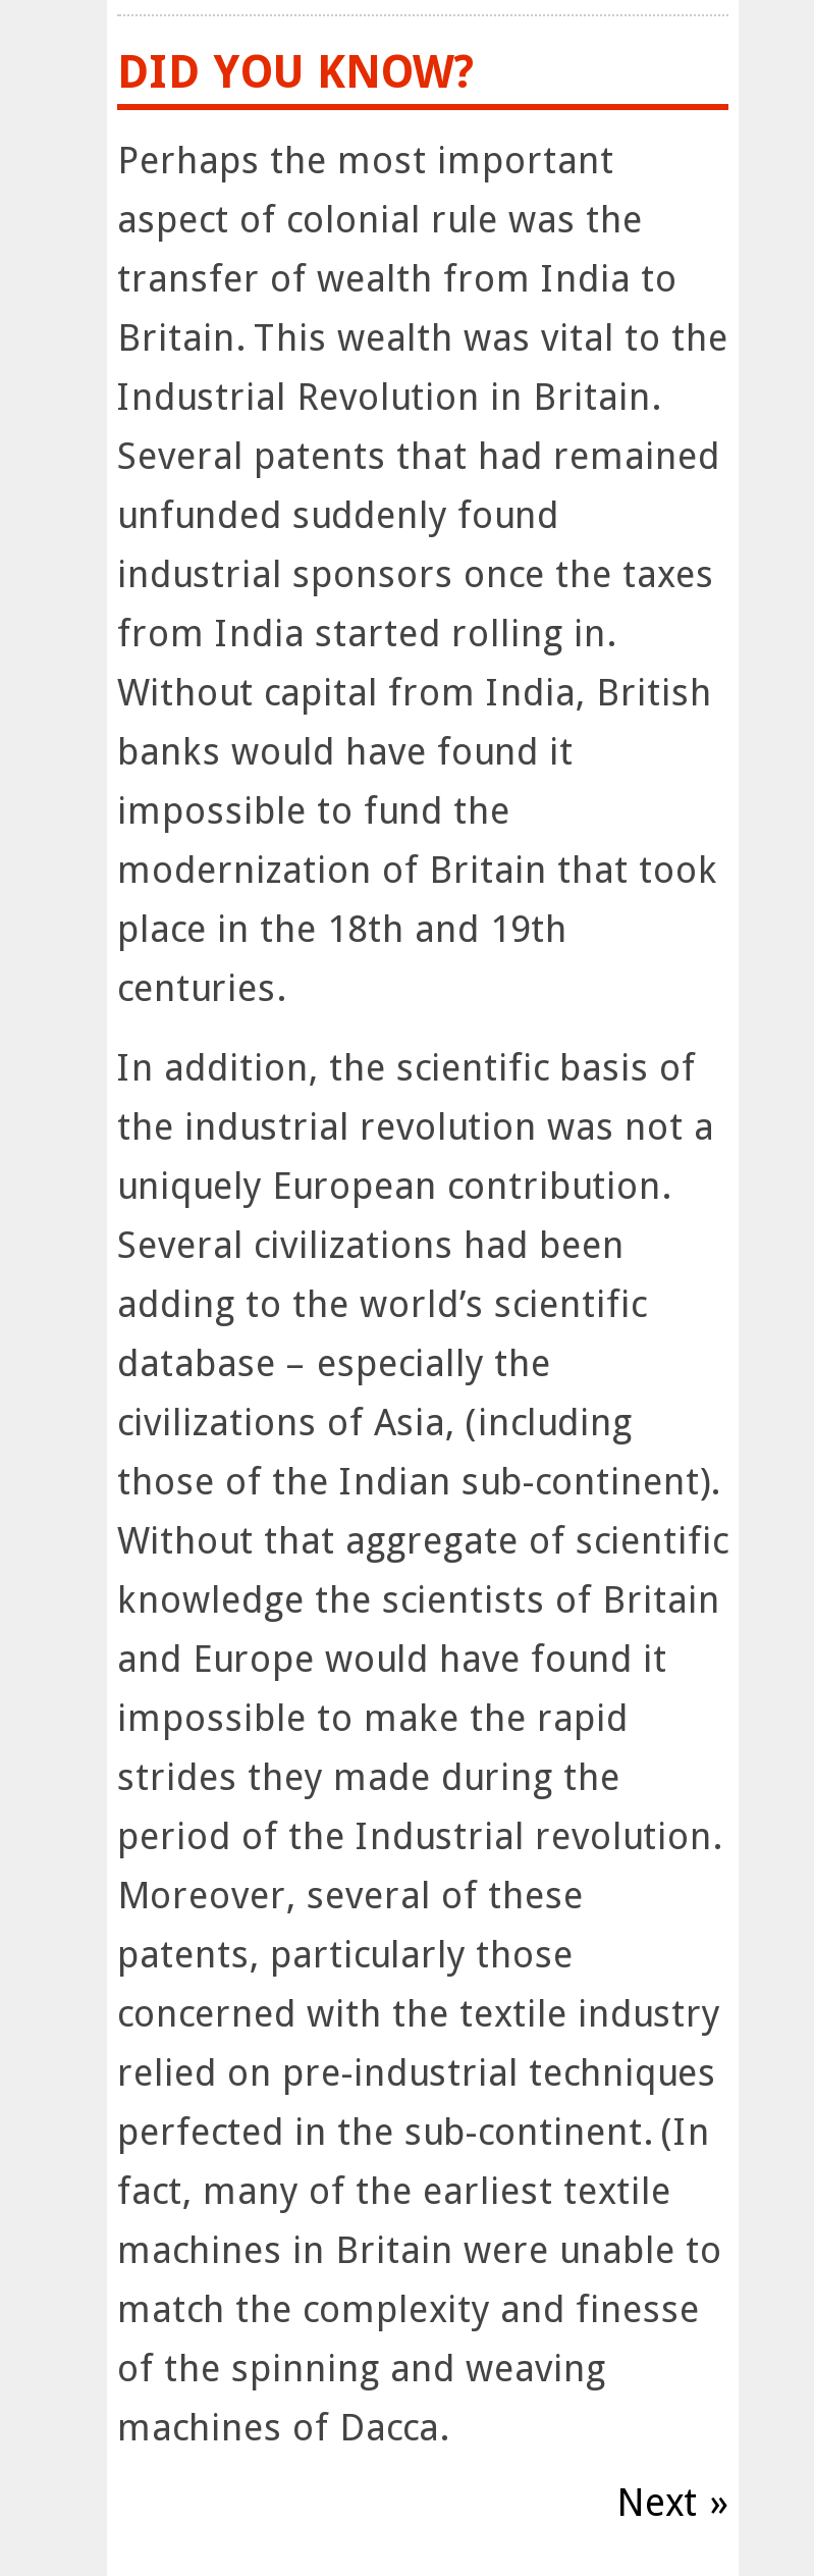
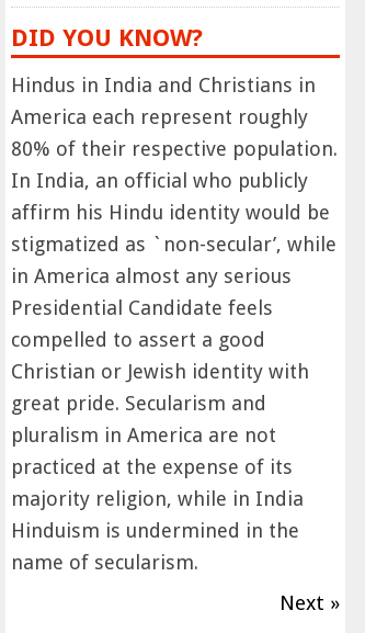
- Perhaps the most important
- aspect of colonial rule was the
- transfer of wealth from India to
- Britain. This wealth was vital to the
- Industrial Revolution in Britain.
- Several patents that had remained
- unfunded suddenly found
- industrial sponsors once the taxes
- from India started rolling in.
- Without capital from India, British
- banks would have found it
- impossible to fund the
- modernization of Britain that took
- place in the 18th and 19th
- centuries.
- In addition, the scientific basis of
- the industrial revolution was not a
- uniquely European contribution.
- Several civilizations had been
- adding to the world’s scientific
- database – especially the
- civilizations of Asia, (including
- those of the Indian sub-continent).
- Without that aggregate of scientific
- knowledge the scientists of Britain
- and Europe would have found it
- impossible to make the rapid
- strides they made during the
- period of the Industrial revolution.
- Moreover, several of these
- patents, particularly those
- concerned with the textile industry
- relied on pre-industrial techniques
- perfected in the sub-continent. (In
- fact, many of the earliest textile
- machines in Britain were unable to
- match the complexity and finesse
- of the spinning and weaving
- machines of Dacca.
+ Hindus in India and Christians in
+ America each represent roughly
+ 80% of their respective population.
+ In India, an official who publicly
+ affirm his Hindu identity would be
+ stigmatized as `non-secular’, while
+ in America almost any serious
+ Presidential Candidate feels
+ compelled to assert a good
+ Christian or Jewish identity with
+ great pride. Secularism and
+ pluralism in America are not
+ practiced at the expense of its
+ majority religion, while in India
+ Hinduism is undermined in the
+ name of secularism.
